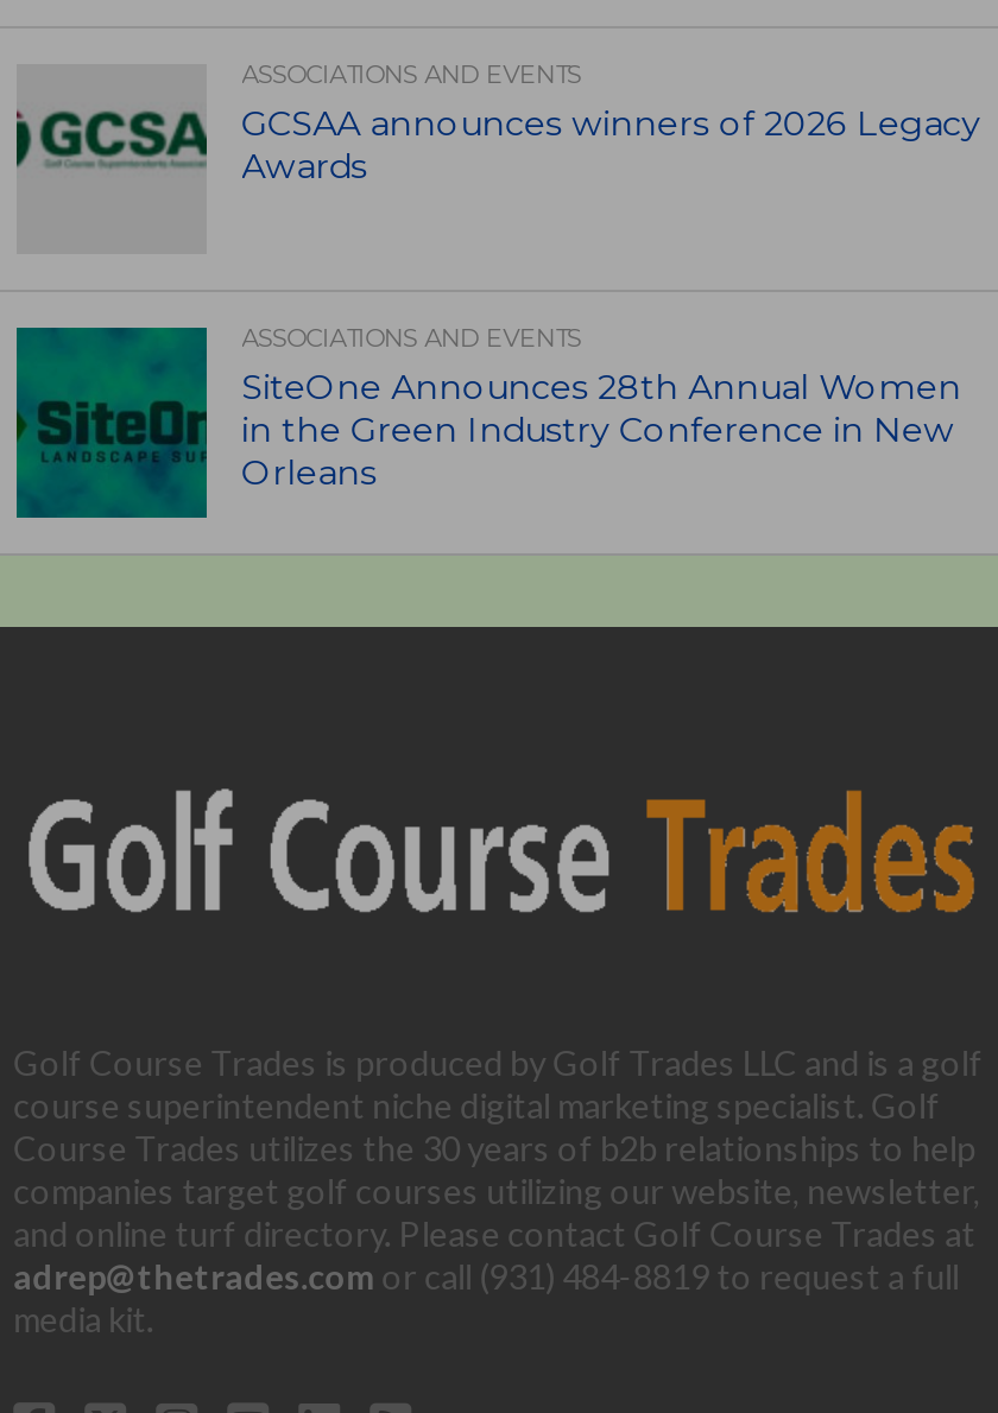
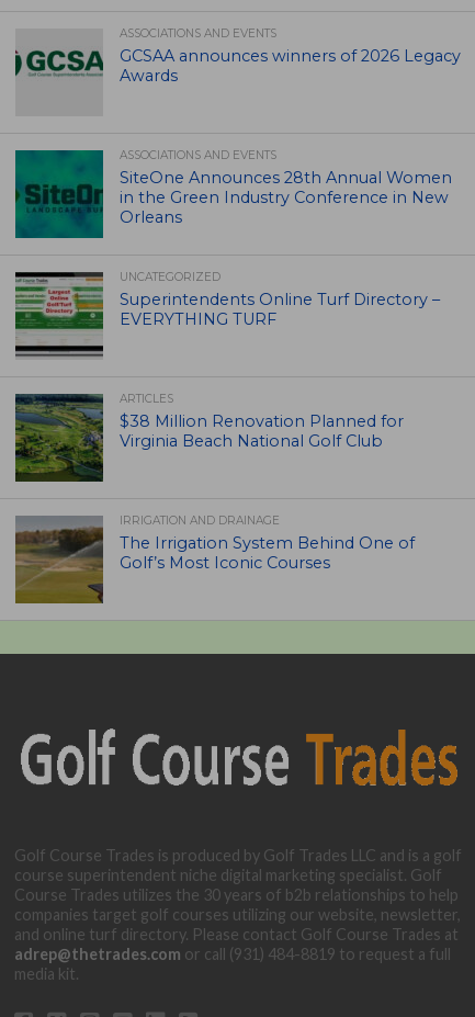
+ [image]
+ UNCATEGORIZED
+ Superintendents Online Turf Directory –
+ EVERYTHING TURF

+ [image]
+ ARTICLES
+ $38 Million Renovation Planned for
+ Virginia Beach National Golf Club

+ [image]
+ IRRIGATION AND DRAINAGE
+ The Irrigation System Behind One of
+ Golf’s Most Iconic Courses
